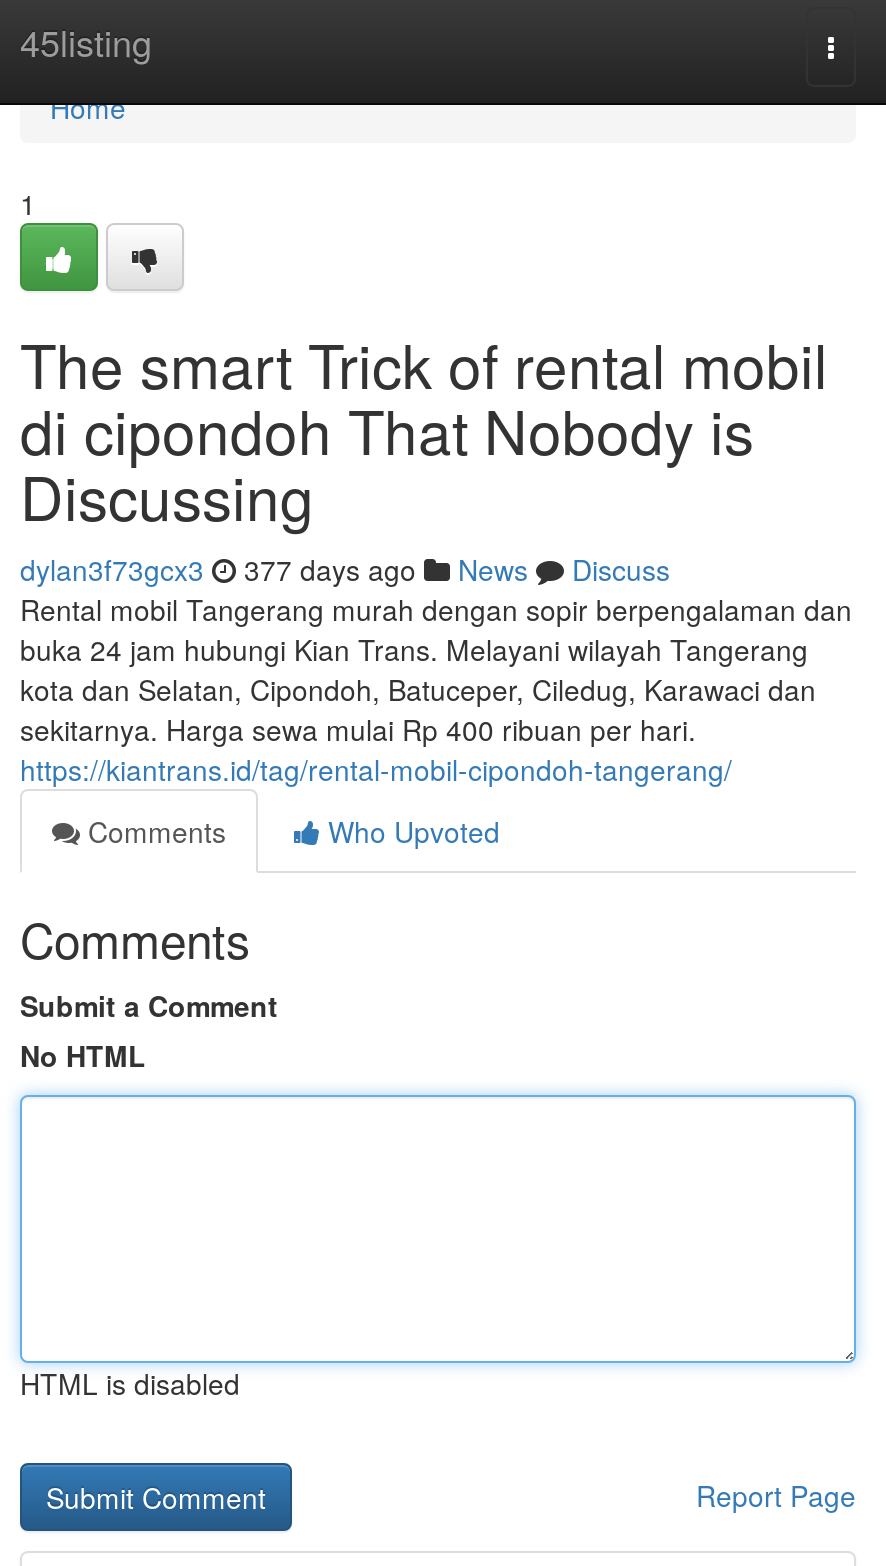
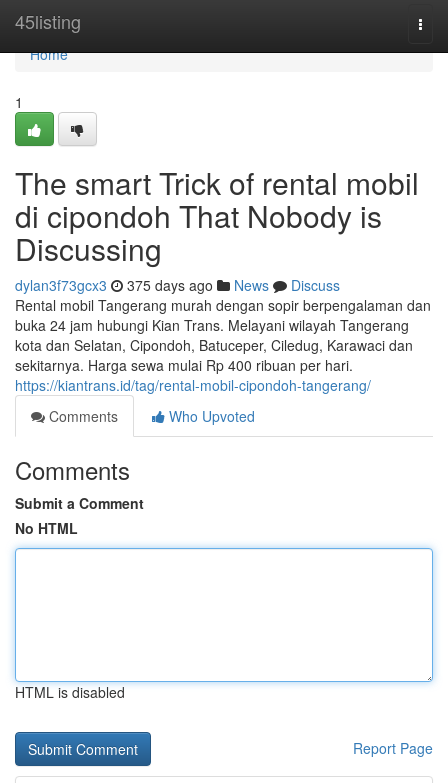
- dylan3f73gcx3 377 days ago News Discuss
+ dylan3f73gcx3 375 days ago News Discuss
